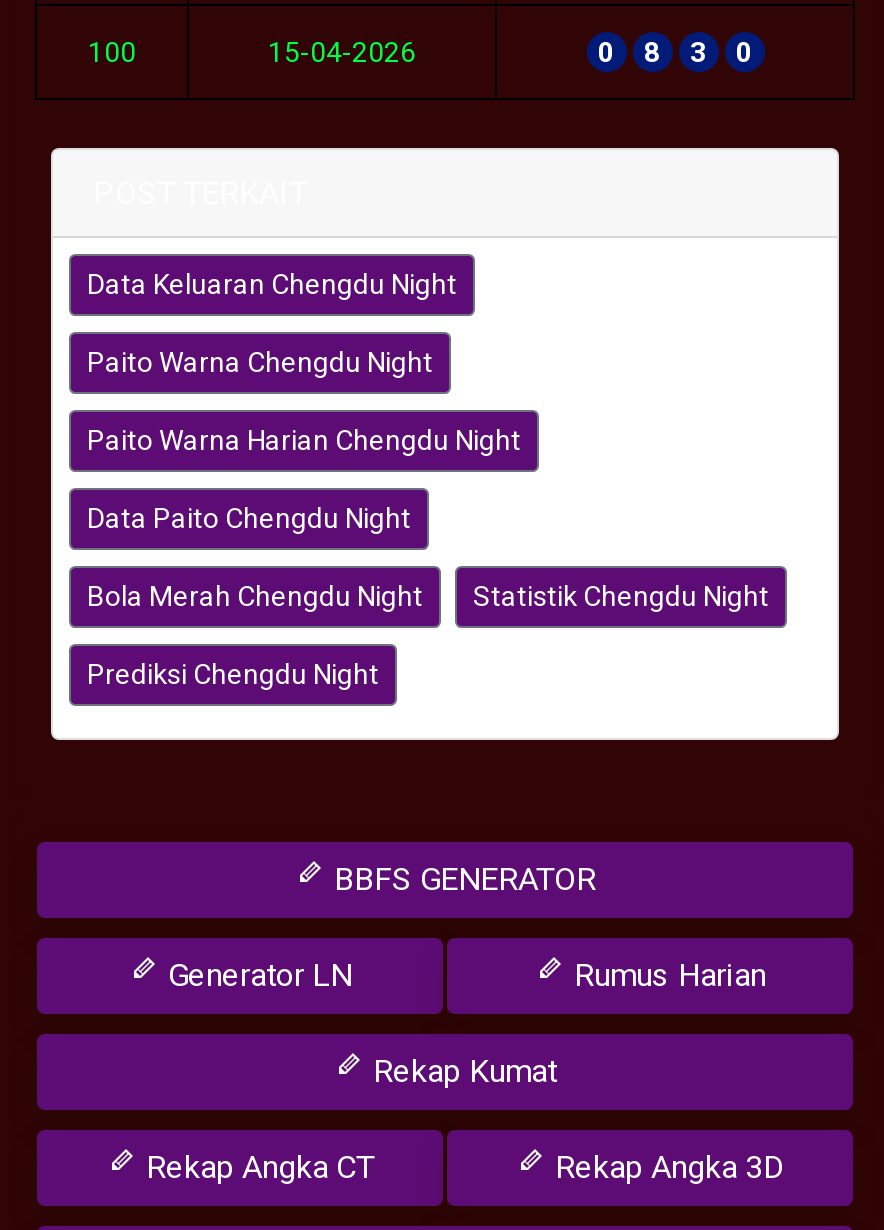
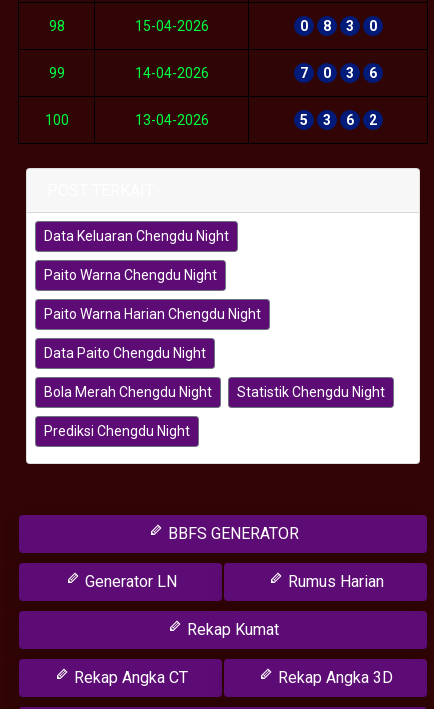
- 100
+ 98

+ 99
+ 14-04-2026
+ 7
+ 0
+ 3
+ 6
+ 100
+ 13-04-2026
+ 5
+ 3
+ 6
+ 2
